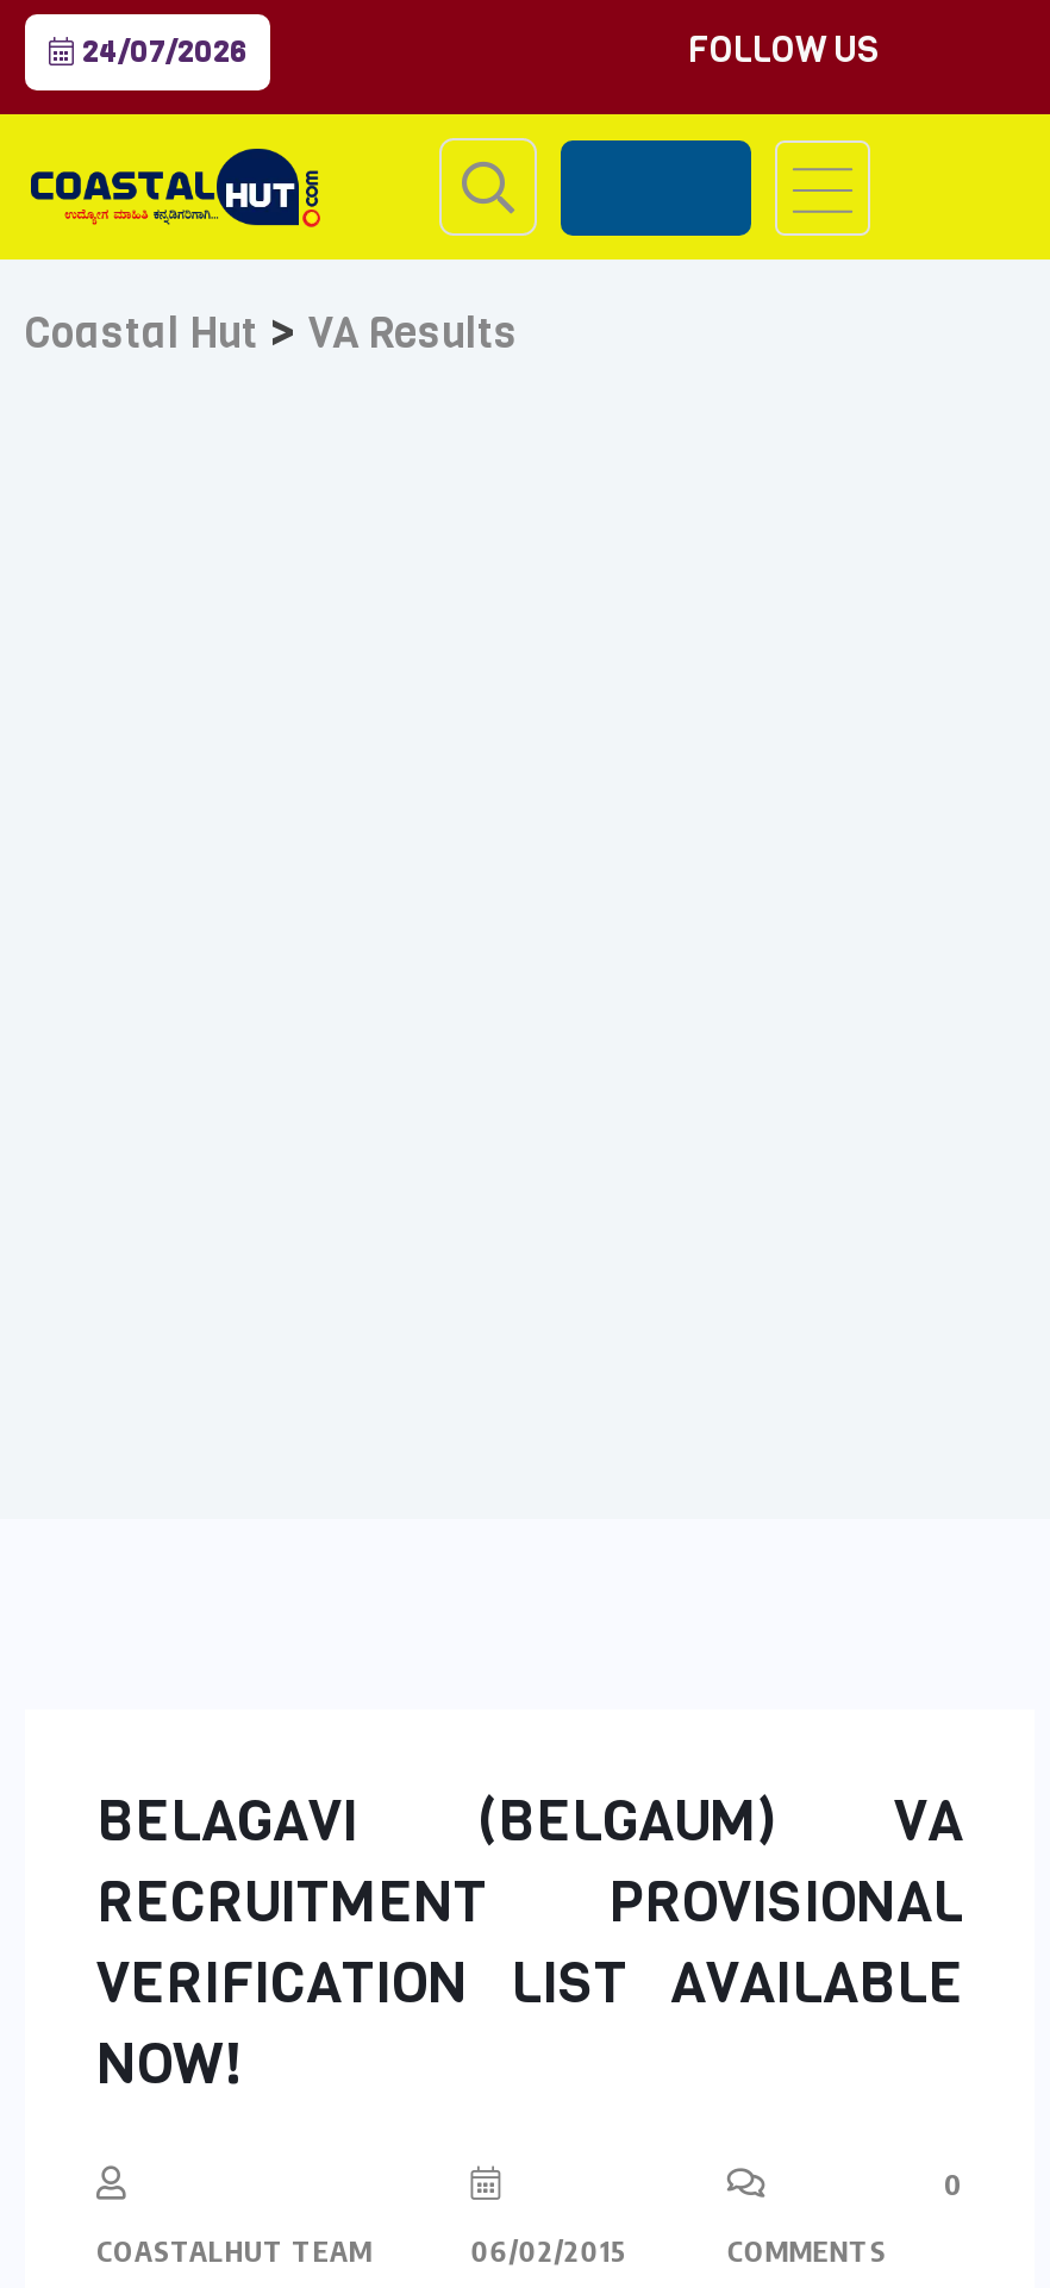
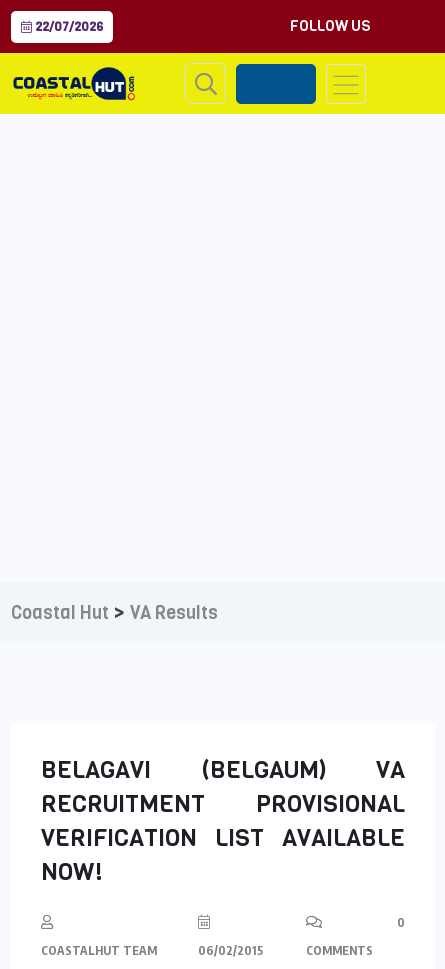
- 24/07/2026
+ 22/07/2026

moved down: Coastal Hut > VA Results
